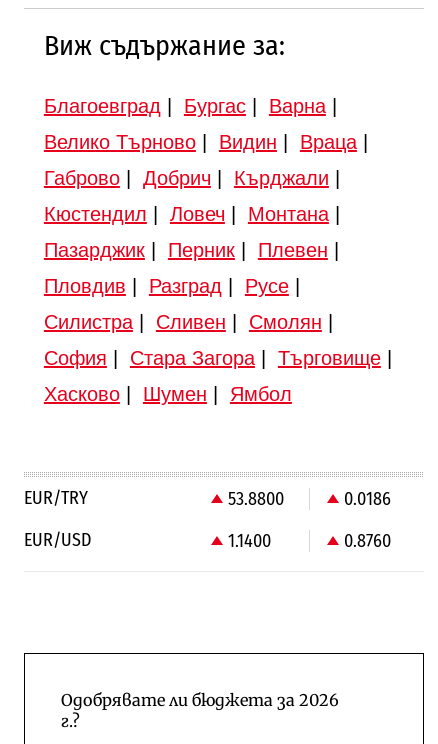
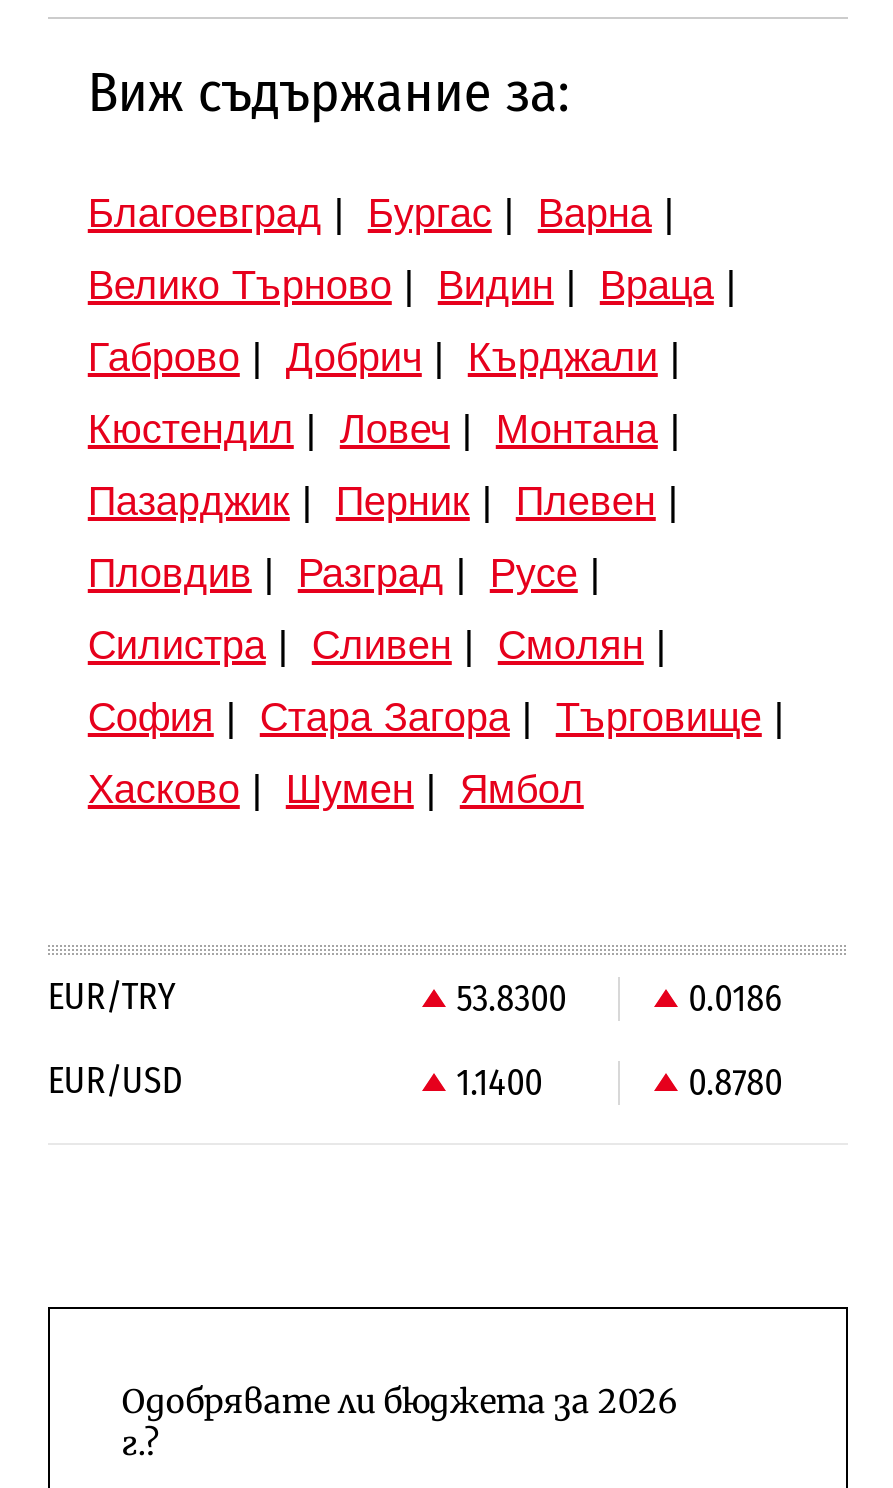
- 53.8800
+ 53.8300

- 0.8760
+ 0.8780
